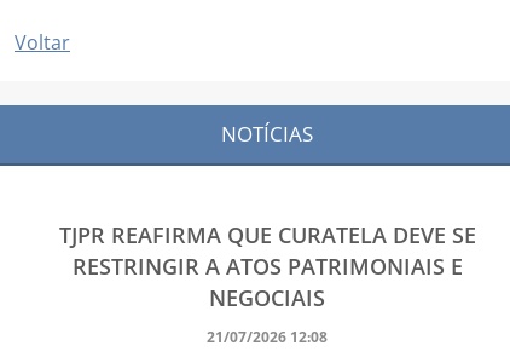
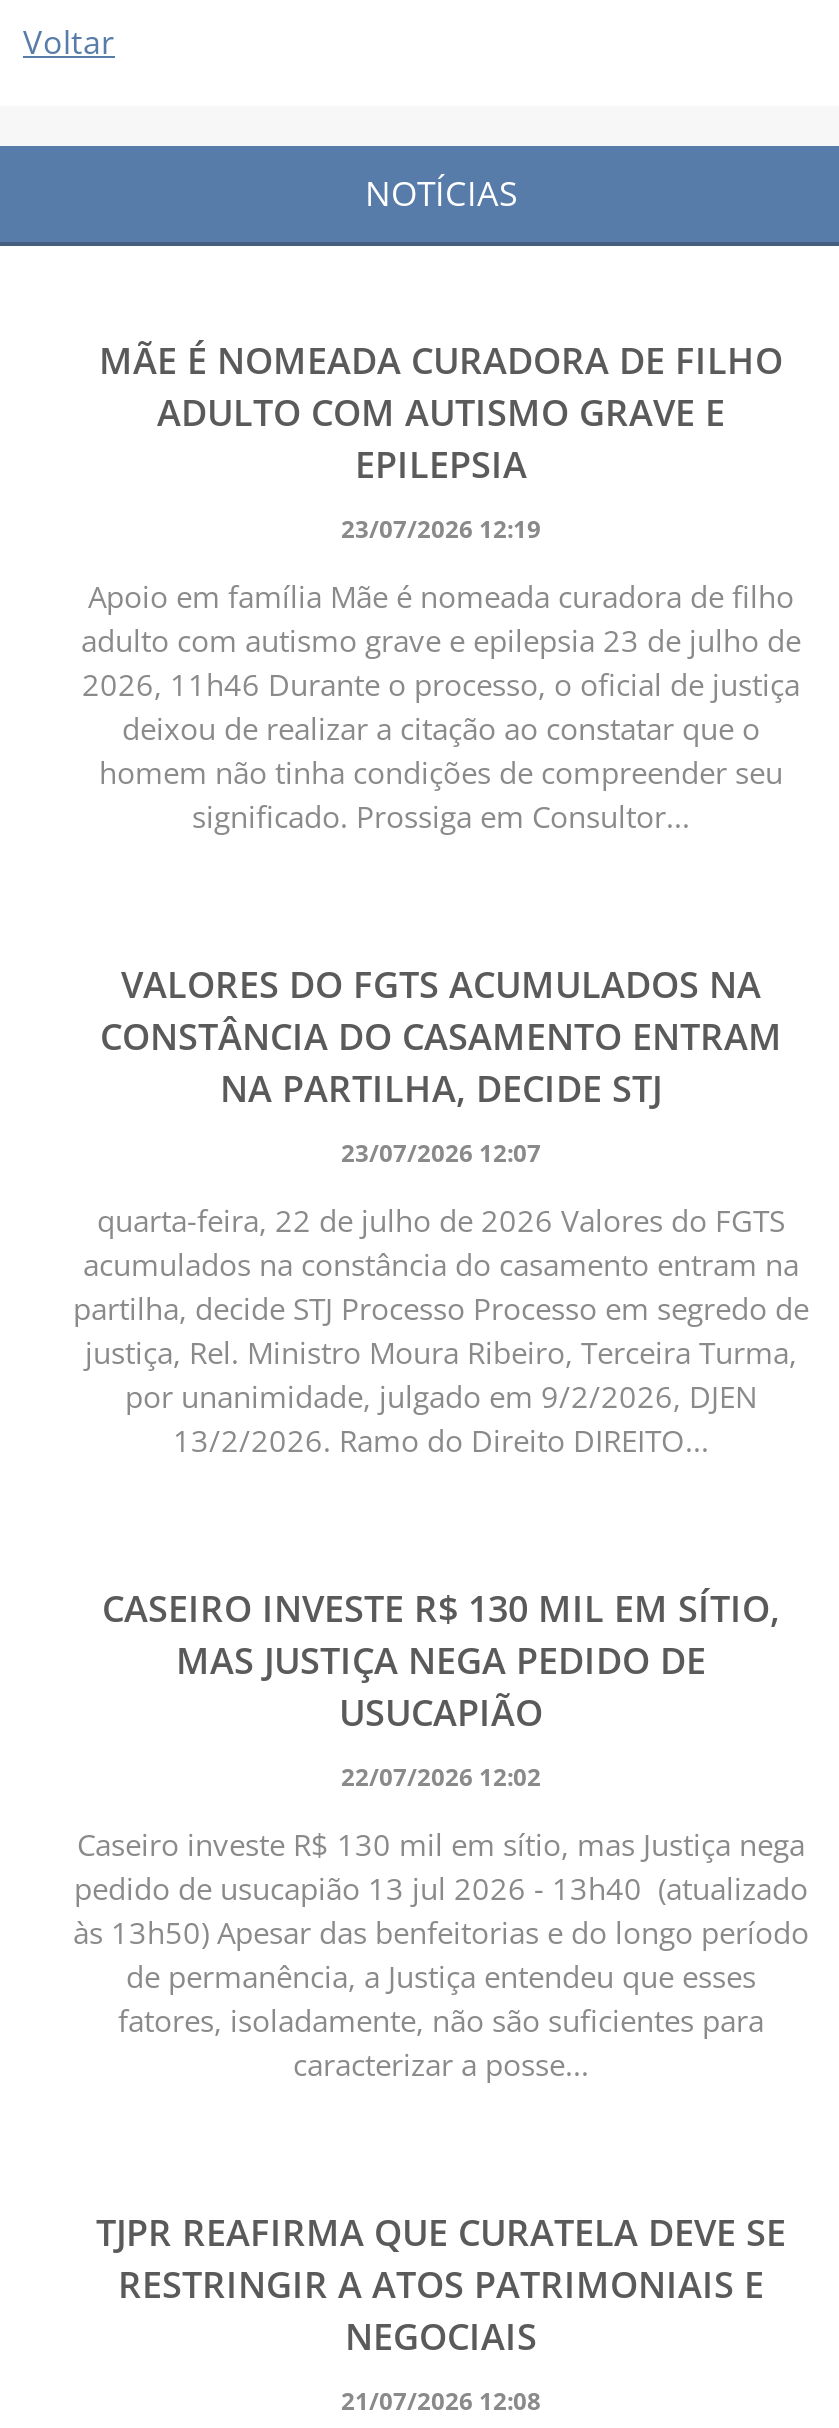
+ VALORES DO FGTS ACUMULADOS NA
+ CONSTÂNCIA DO CASAMENTO ENTRAM
+ NA PARTILHA, DECIDE STJ
+ 23/07/2026 12:07
+ quarta-feira, 22 de julho de 2026 Valores do FGTS
+ acumulados na constância do casamento entram na
+ partilha, decide STJ Processo Processo em segredo de
+ justiça, Rel. Ministro Moura Ribeiro, Terceira Turma,
+ por unanimidade, julgado em 9/2/2026, DJEN
+ 13/2/2026. Ramo do Direito DIREITO...

+ CASEIRO INVESTE R$ 130 MIL EM SÍTIO,
+ MAS JUSTIÇA NEGA PEDIDO DE
+ USUCAPIÃO
+ 22/07/2026 12:02
+ Caseiro investe R$ 130 mil em sítio, mas Justiça nega
+ pedido de usucapião 13 jul 2026 - 13h40 (atualizado
+ às 13h50) Apesar das benfeitorias e do longo período
+ de permanência, a Justiça entendeu que esses
+ fatores, isoladamente, não são suficientes para
+ caracterizar a posse...

+ MÃE É NOMEADA CURADORA DE FILHO
+ ADULTO COM AUTISMO GRAVE E
+ EPILEPSIA
+ 23/07/2026 12:19
+ Apoio em família Mãe é nomeada curadora de filho
+ adulto com autismo grave e epilepsia 23 de julho de
+ 2026, 11h46 Durante o processo, o oficial de justiça
+ deixou de realizar a citação ao constatar que o
+ homem não tinha condições de compreender seu
+ significado. Prossiga em Consultor...
